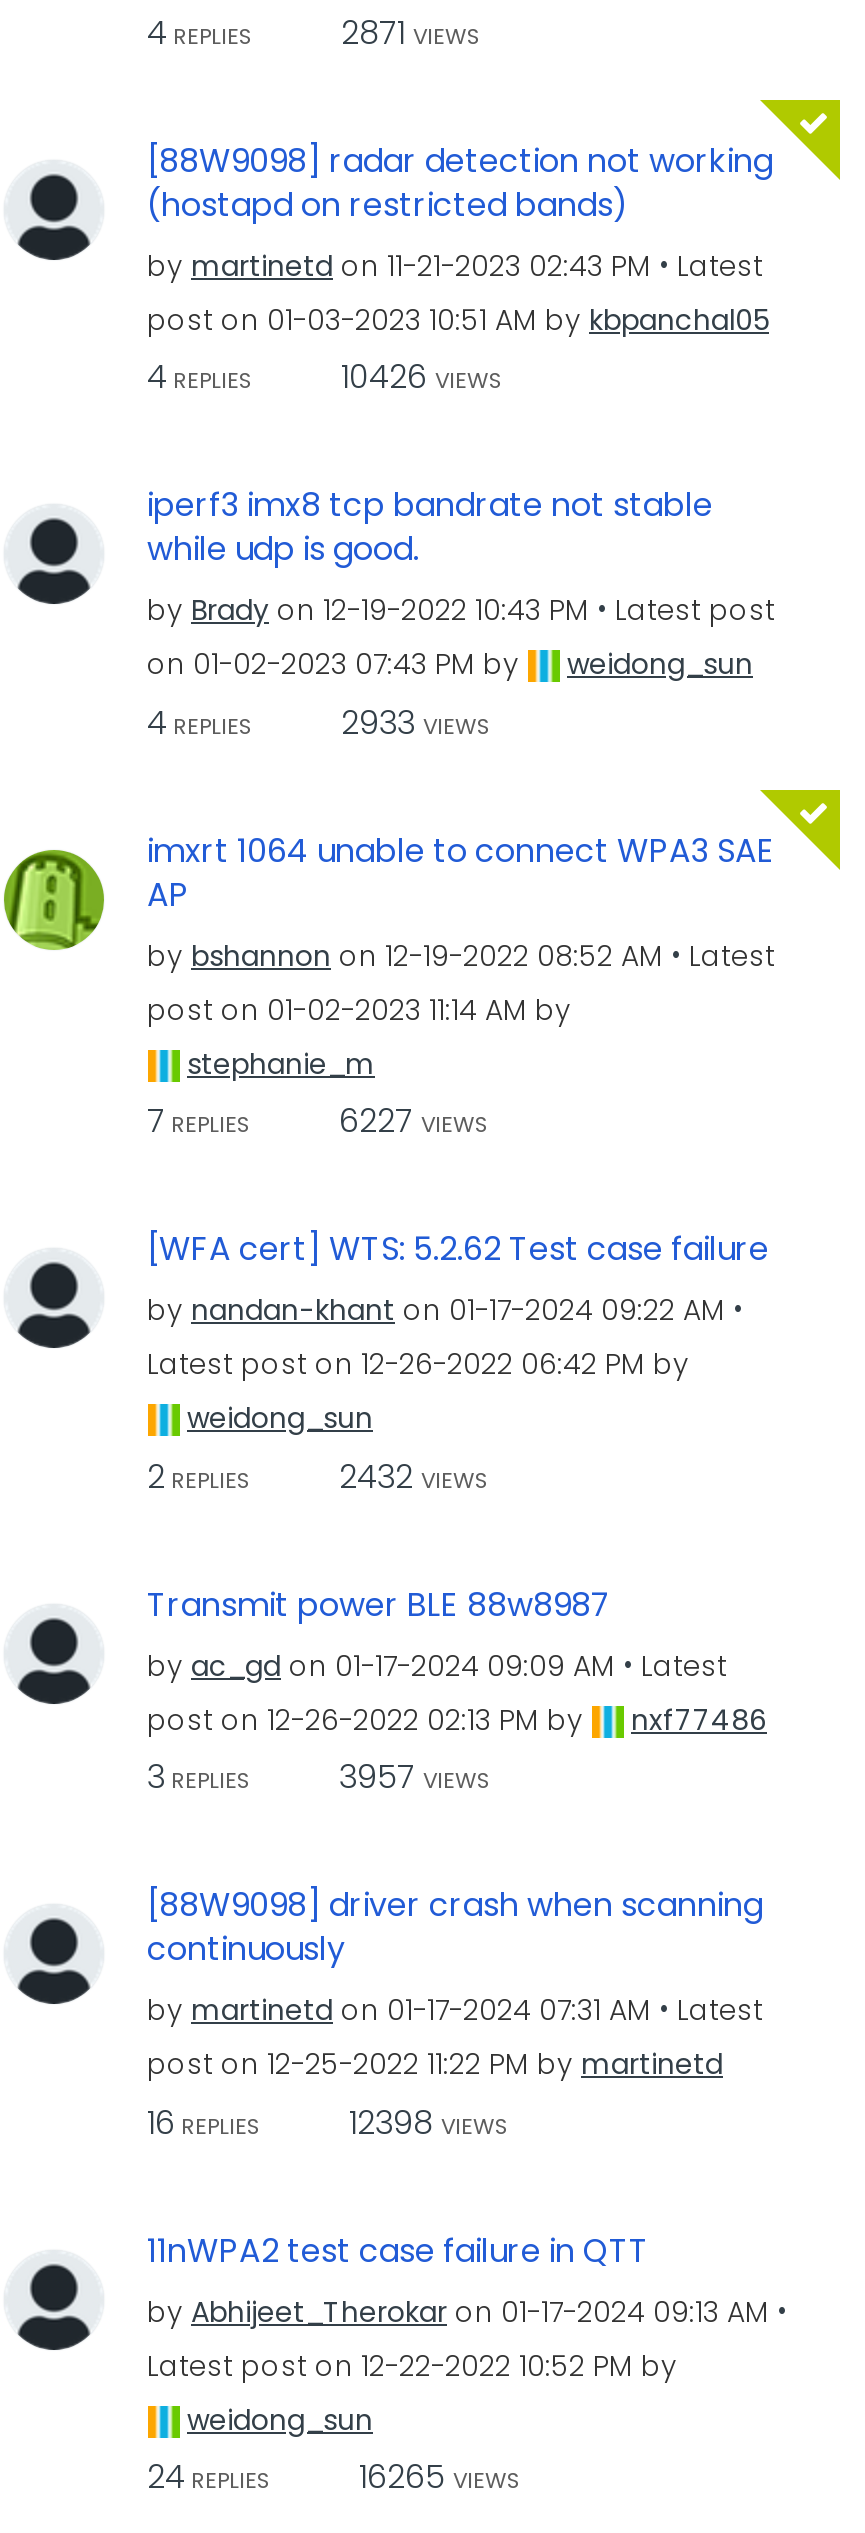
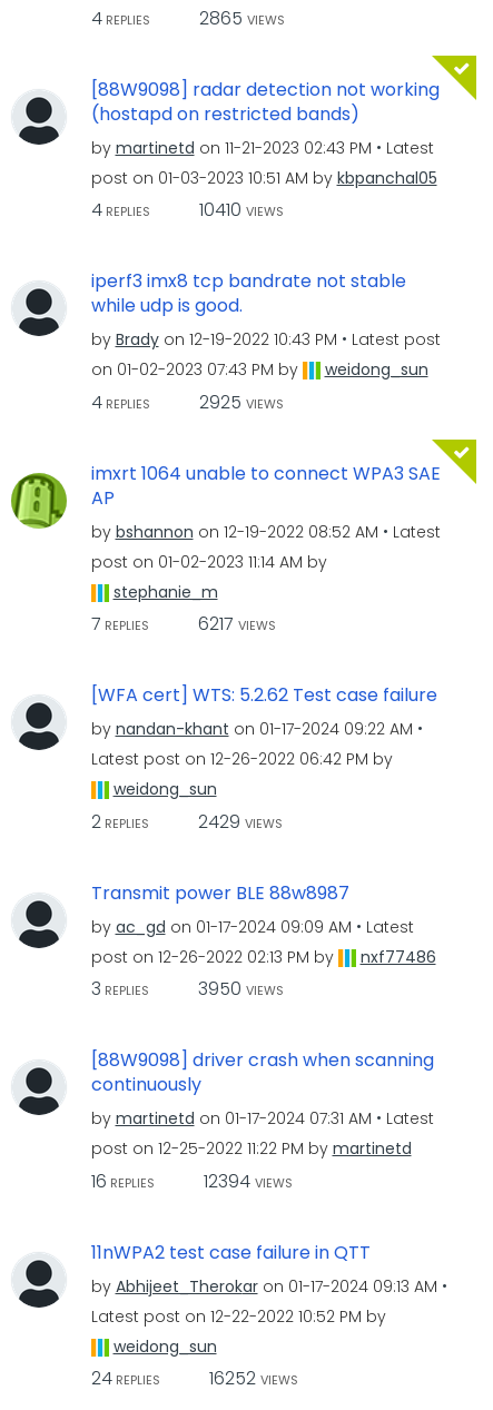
- 4 REPLIES 2871 VIEWS
+ 4 REPLIES 2865 VIEWS

- 4 REPLIES 10426 VIEWS
+ 4 REPLIES 10410 VIEWS

- 4 REPLIES 2933 VIEWS
+ 4 REPLIES 2925 VIEWS

- 7 REPLIES 6227 VIEWS
+ 7 REPLIES 6217 VIEWS

- 2 REPLIES 2432 VIEWS
+ 2 REPLIES 2429 VIEWS

- 3 REPLIES 3957 VIEWS
+ 3 REPLIES 3950 VIEWS

- 16 REPLIES 12398 VIEWS
+ 16 REPLIES 12394 VIEWS

- 24 REPLIES 16265 VIEWS
+ 24 REPLIES 16252 VIEWS
